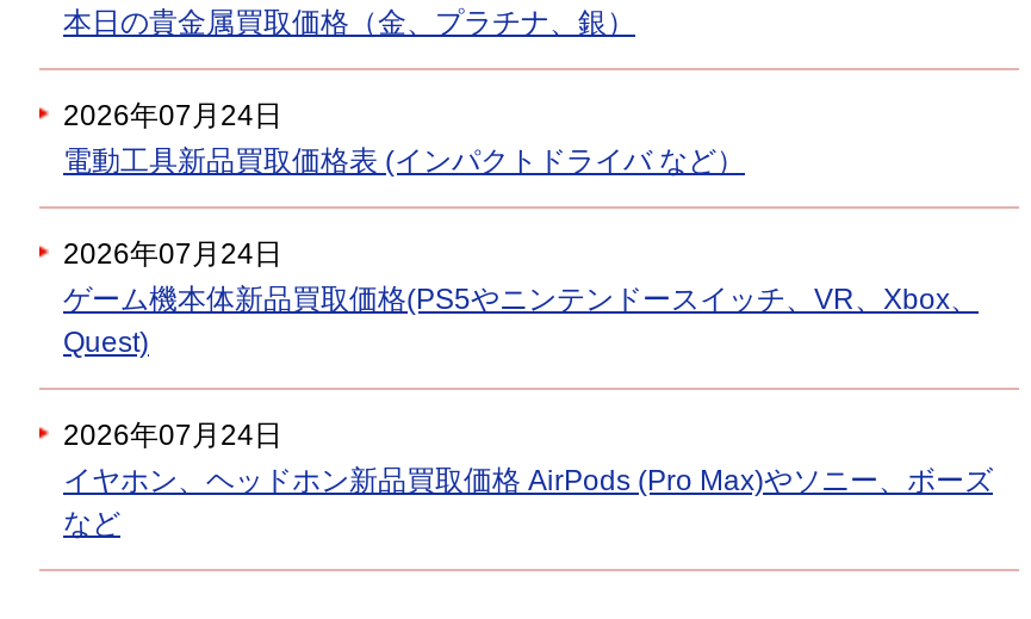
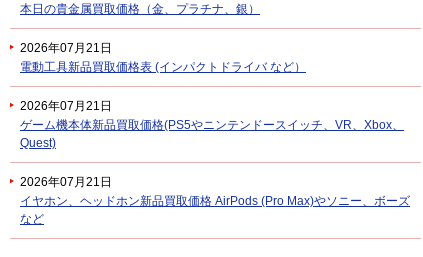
- 2026年07月24日
+ 2026年07月21日

- 2026年07月24日
+ 2026年07月21日

- 2026年07月24日
+ 2026年07月21日
